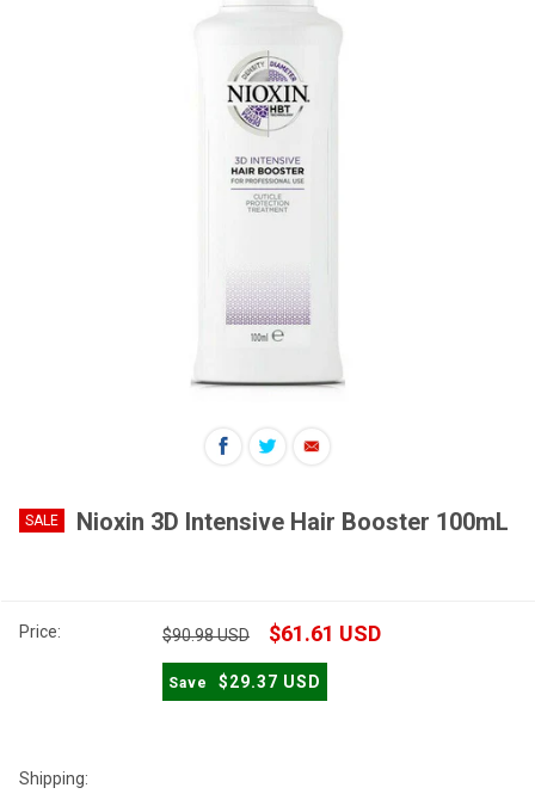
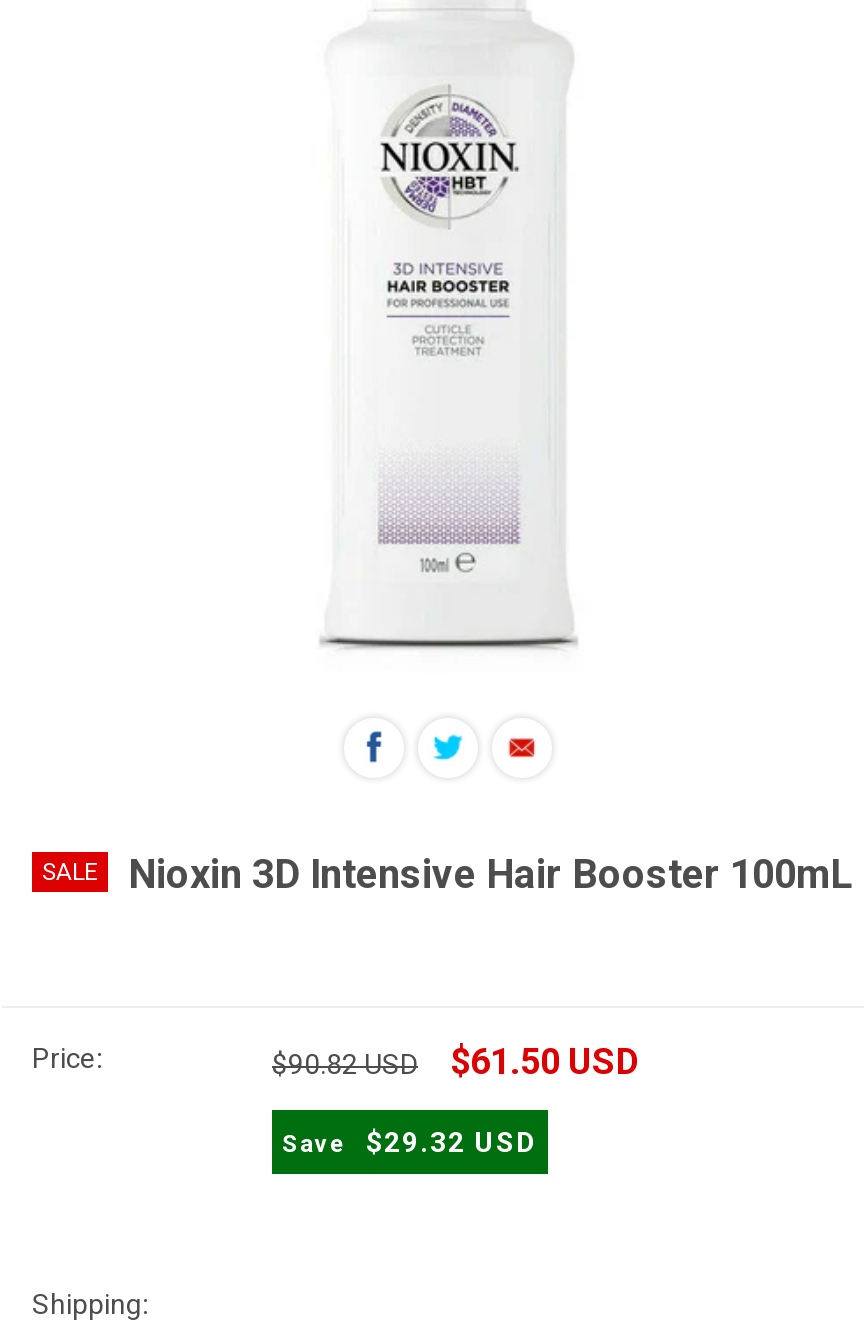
- $90.98 USD
+ $90.82 USD

- $61.61 USD
+ $61.50 USD

- Save $29.37 USD
+ Save $29.32 USD
